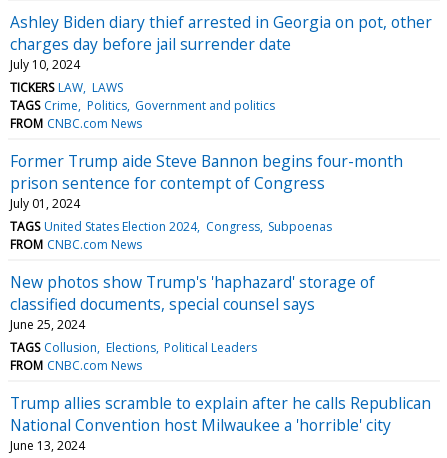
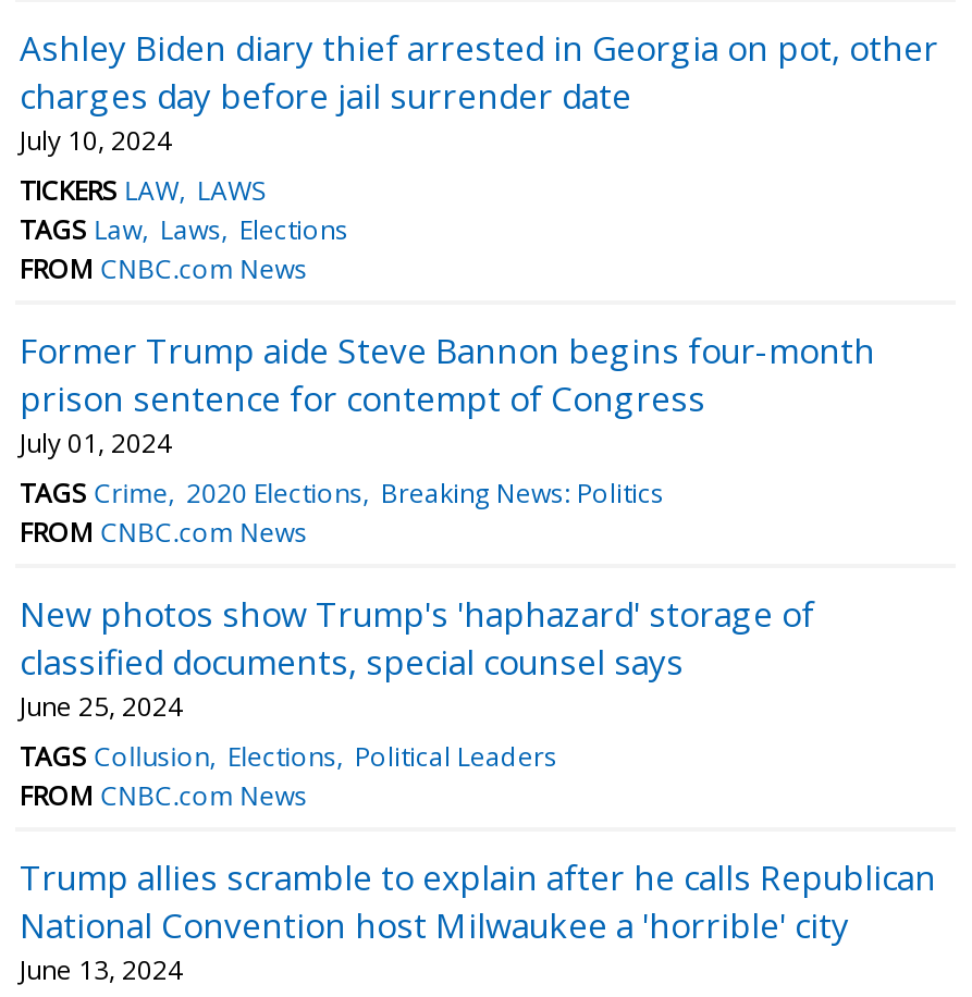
- TAGS Crime Politics Government and politics
+ TAGS Law Laws Elections

- TAGS United States Election 2024 Congress Subpoenas
+ TAGS Crime 2020 Elections Breaking News: Politics
